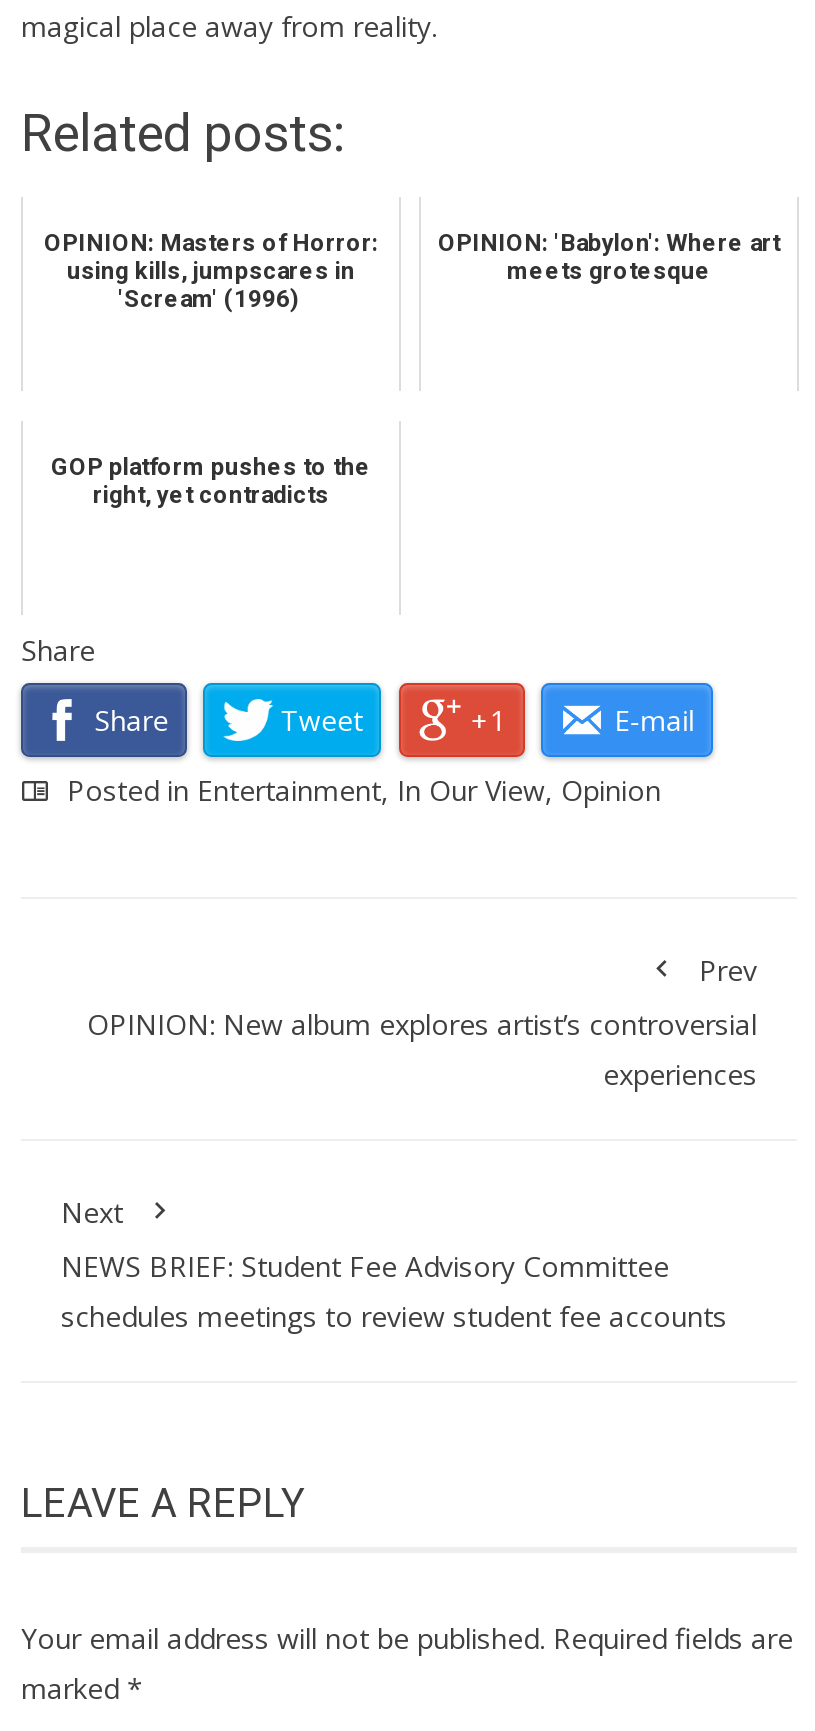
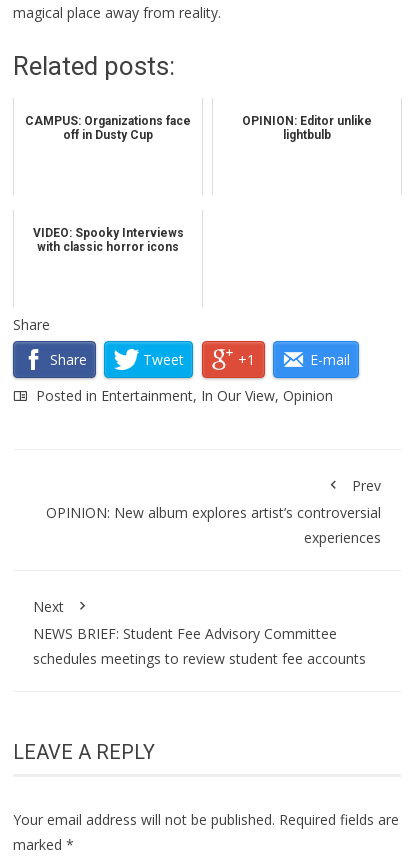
- OPINION: Masters of Horror:
- using kills, jumpscares in
- 'Scream' (1996)
+ CAMPUS: Organizations face
+ off in Dusty Cup

- OPINION: 'Babylon': Where art
- meets grotesque
+ OPINION: Editor unlike
+ lightbulb

- GOP platform pushes to the
- right, yet contradicts
+ VIDEO: Spooky Interviews
+ with classic horror icons
